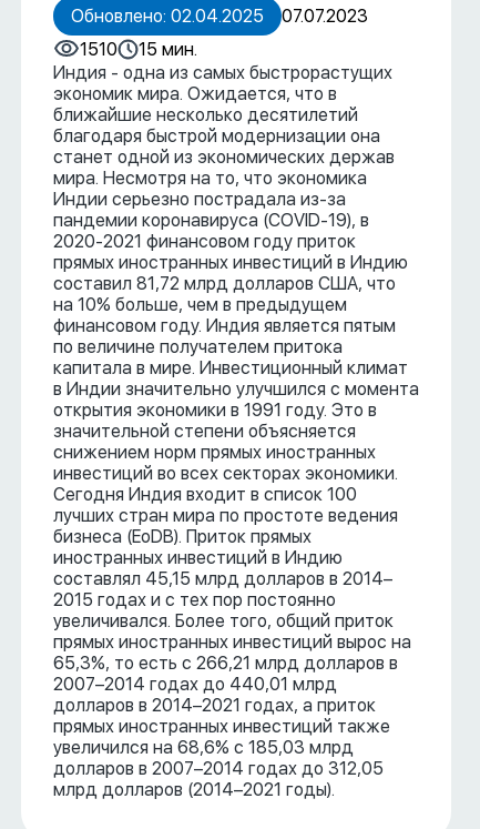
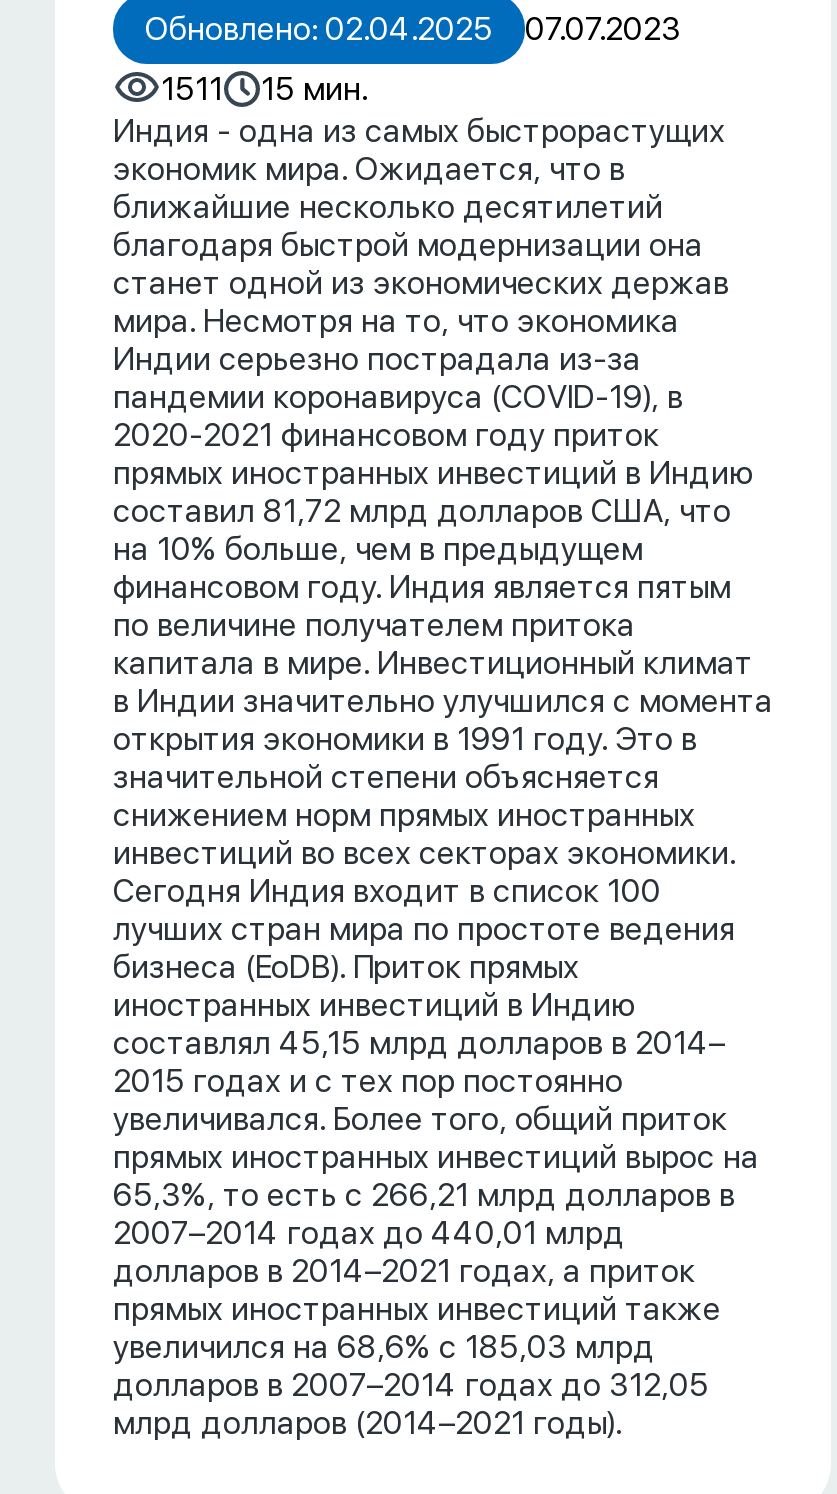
- 1510 15 мин.
+ 1511 15 мин.
